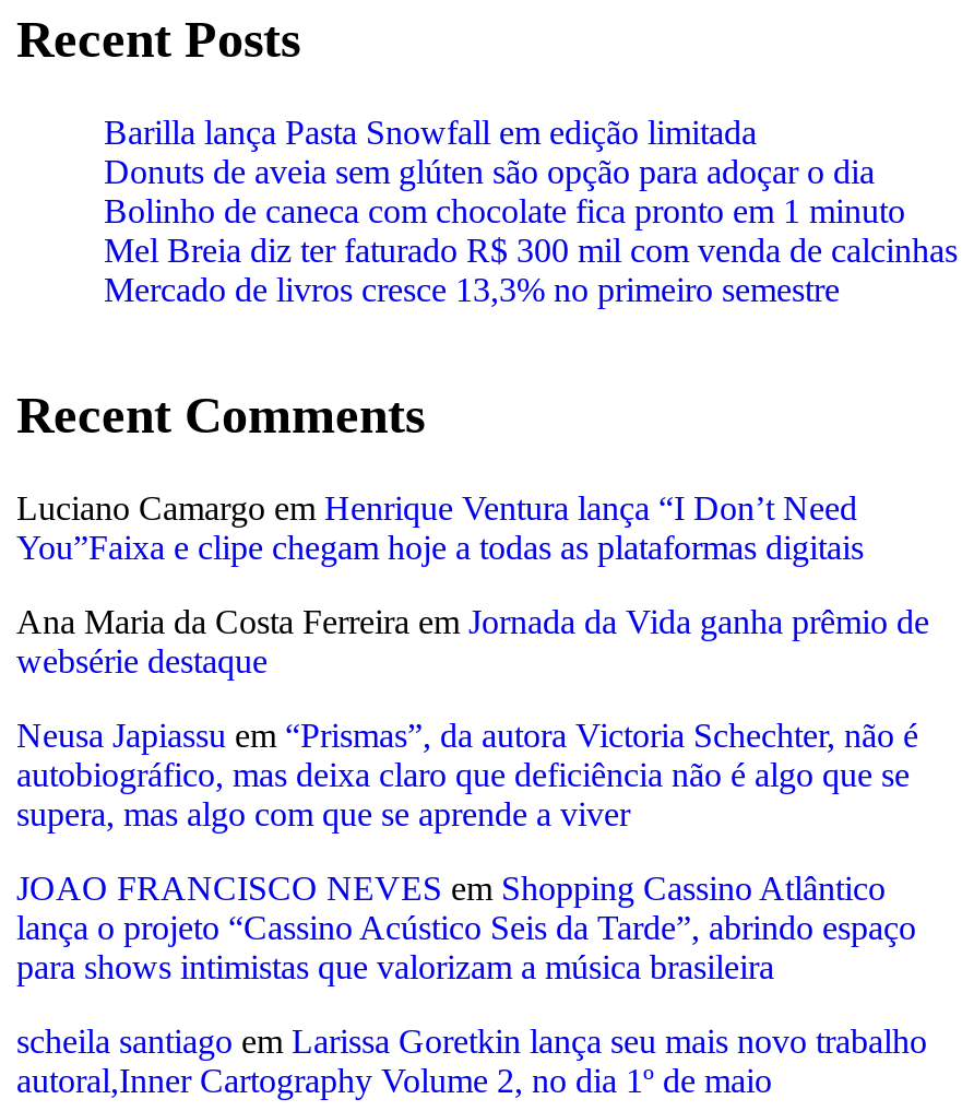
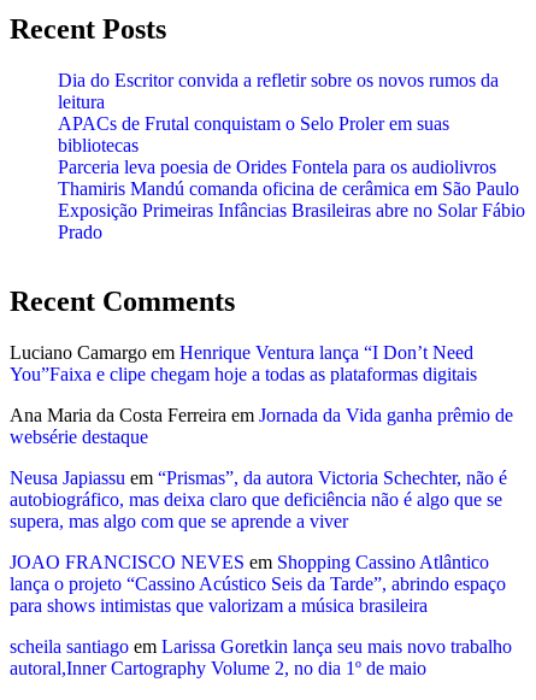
- Barilla lança Pasta Snowfall em edição limitada
- Donuts de aveia sem glúten são opção para adoçar o dia
- Bolinho de caneca com chocolate fica pronto em 1 minuto
- Mel Breia diz ter faturado R$ 300 mil com venda de calcinhas
- Mercado de livros cresce 13,3% no primeiro semestre
+ Dia do Escritor convida a refletir sobre os novos rumos da
+ leitura
+ APACs de Frutal conquistam o Selo Proler em suas
+ bibliotecas
+ Parceria leva poesia de Orides Fontela para os audiolivros
+ Thamiris Mandú comanda oficina de cerâmica em São Paulo
+ Exposição Primeiras Infâncias Brasileiras abre no Solar Fábio
+ Prado
